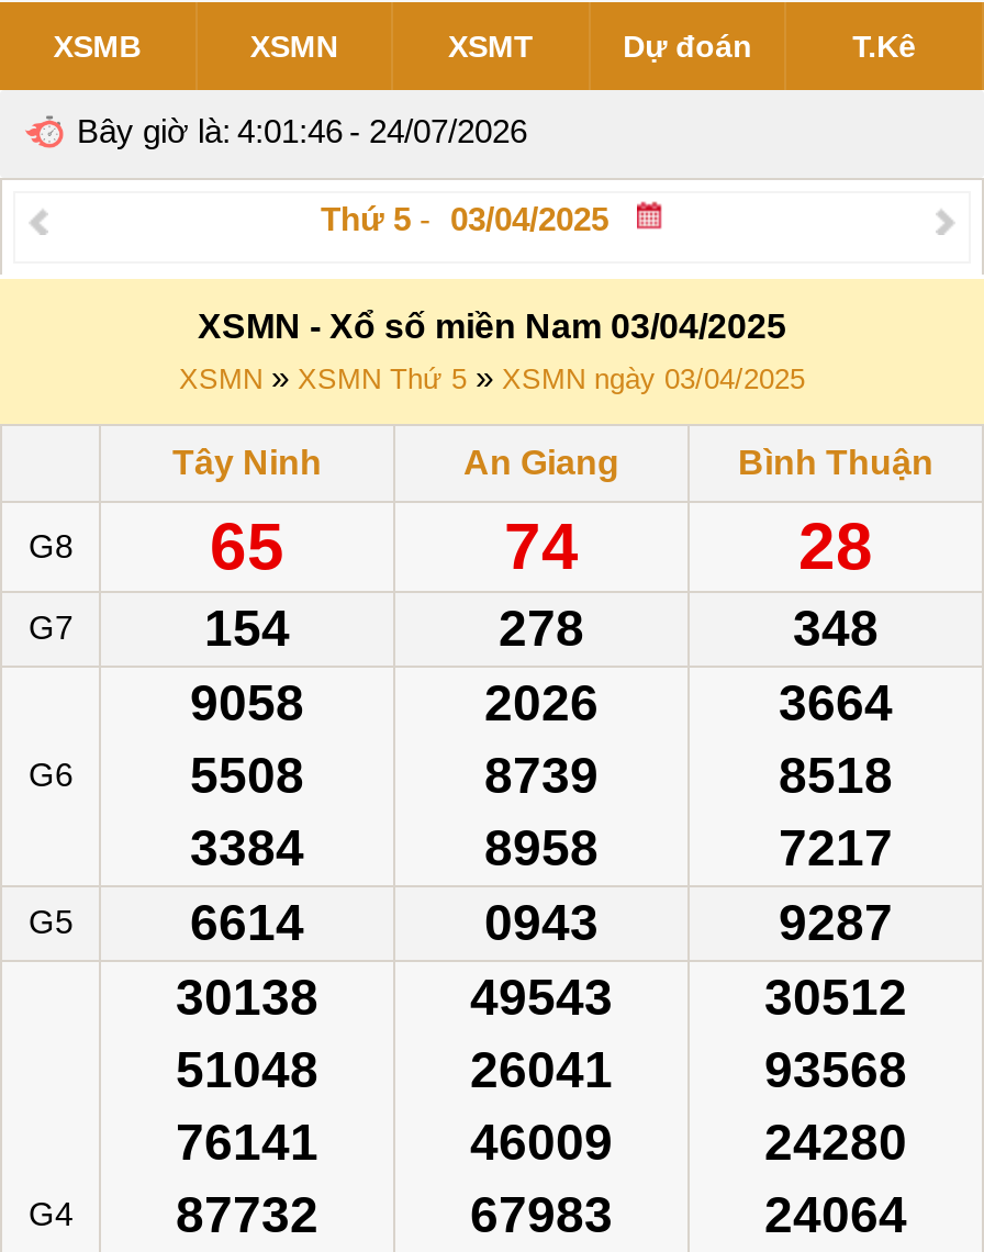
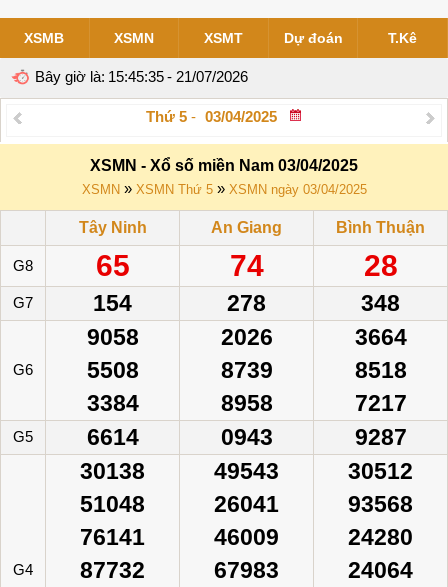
- Bây giờ là: 4:01:46 - 24/07/2026
+ Bây giờ là: 15:45:35 - 21/07/2026
